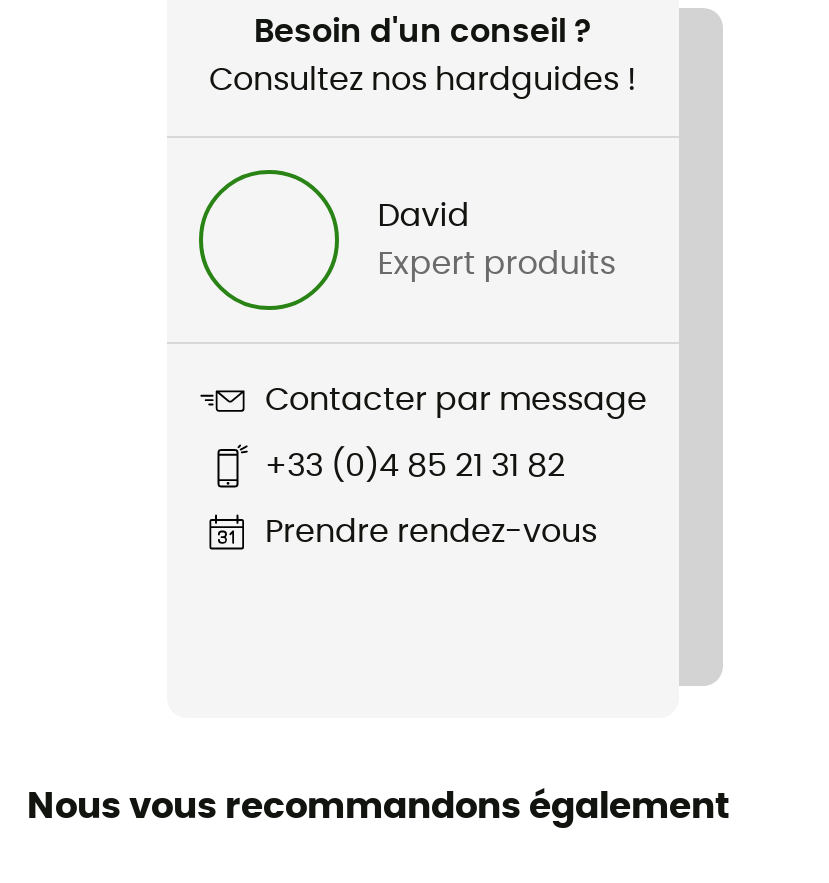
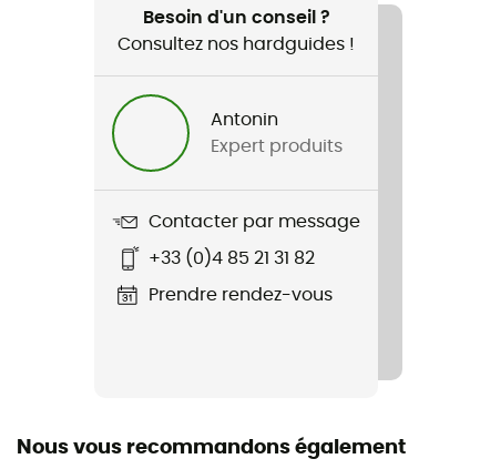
- David
+ Antonin
